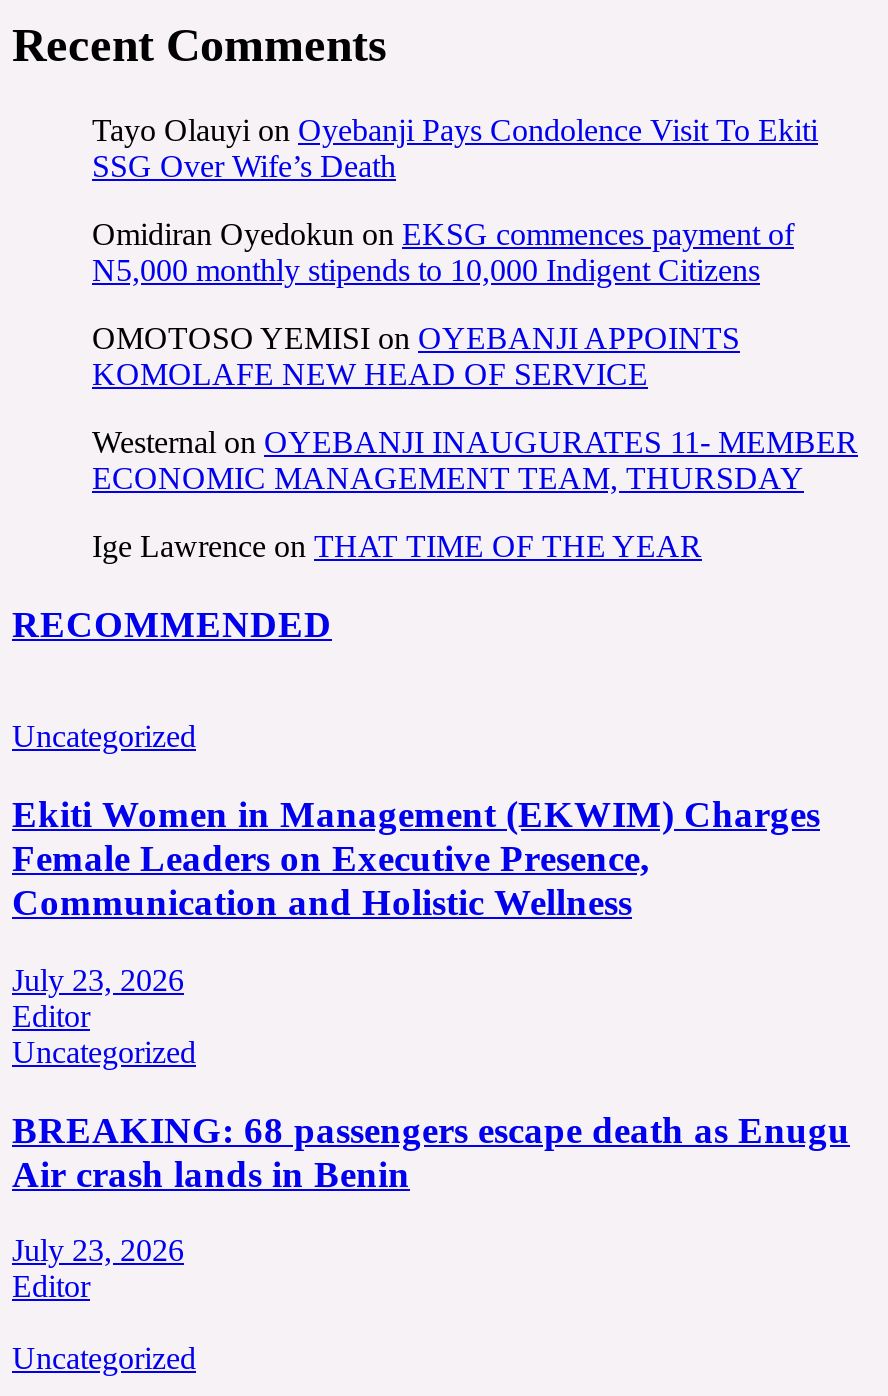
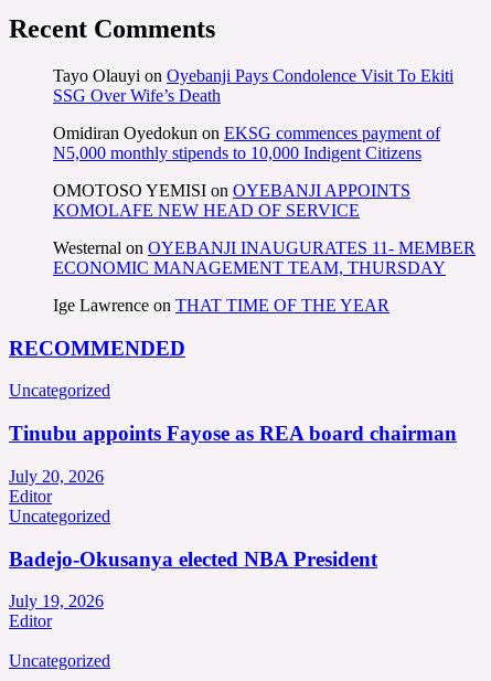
- Ekiti Women in Management (EKWIM) Charges
- Female Leaders on Executive Presence,
- Communication and Holistic Wellness
+ Tinubu appoints Fayose as REA board chairman

- July 23, 2026
+ July 20, 2026

- BREAKING: 68 passengers escape death as Enugu
- Air crash lands in Benin
+ Badejo-Okusanya elected NBA President

- July 23, 2026
+ July 19, 2026
